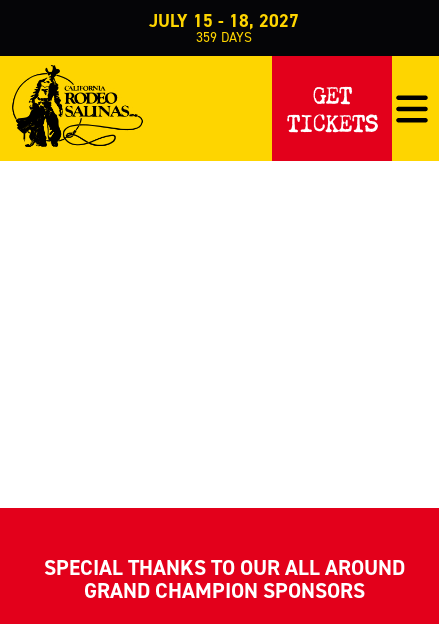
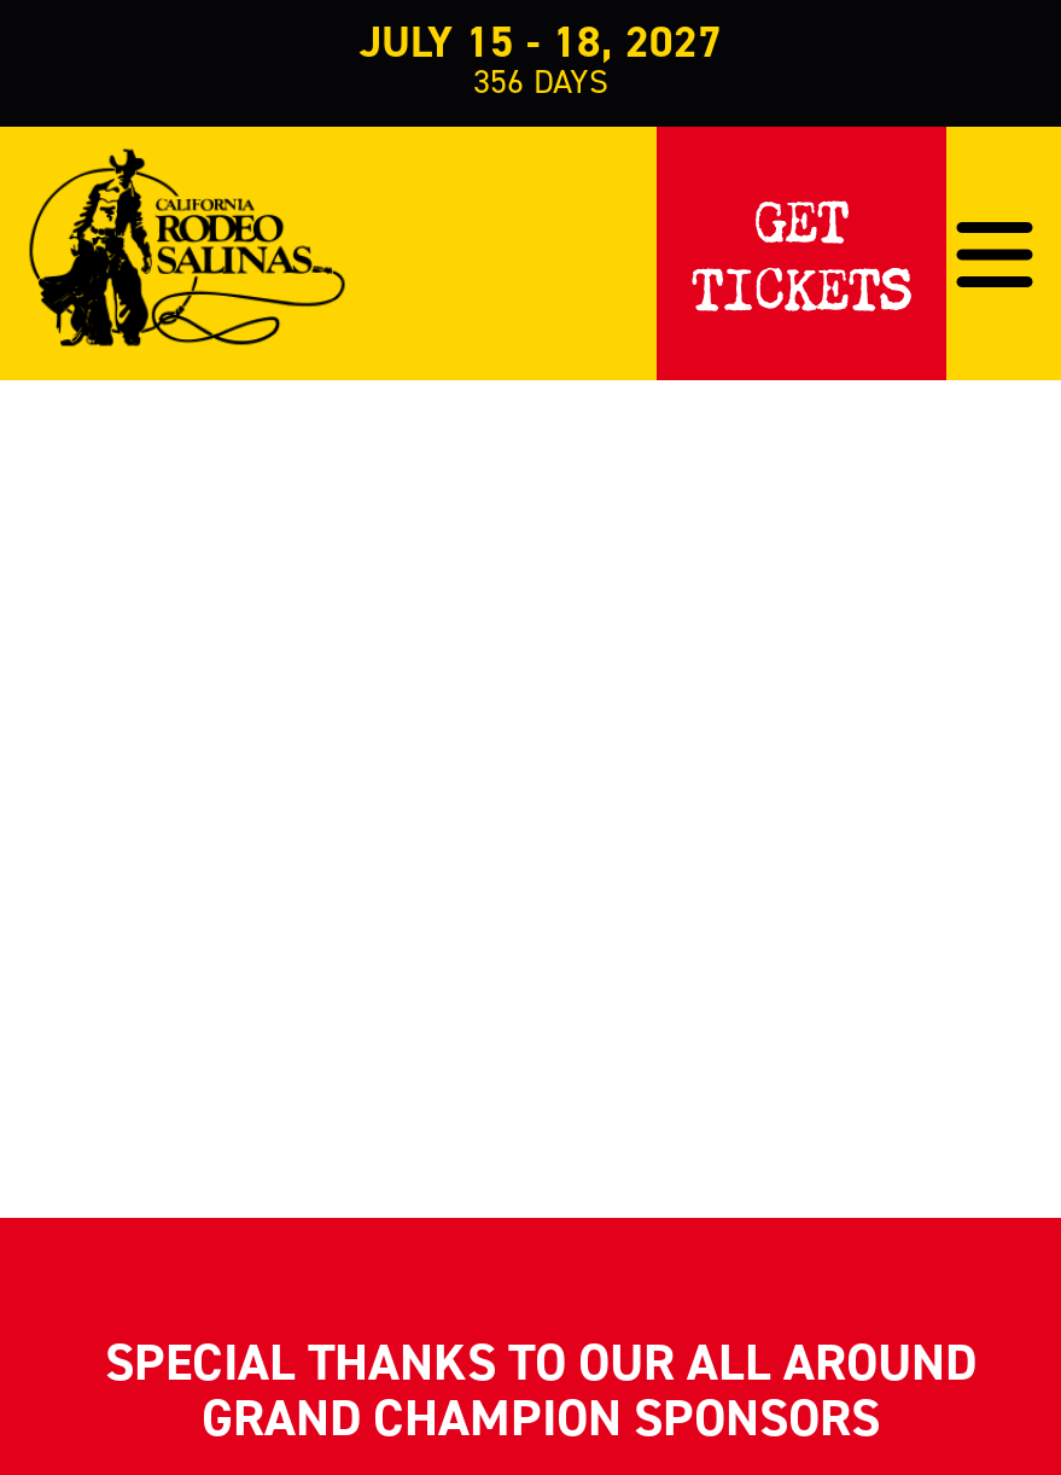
- 359 DAYS
+ 356 DAYS
